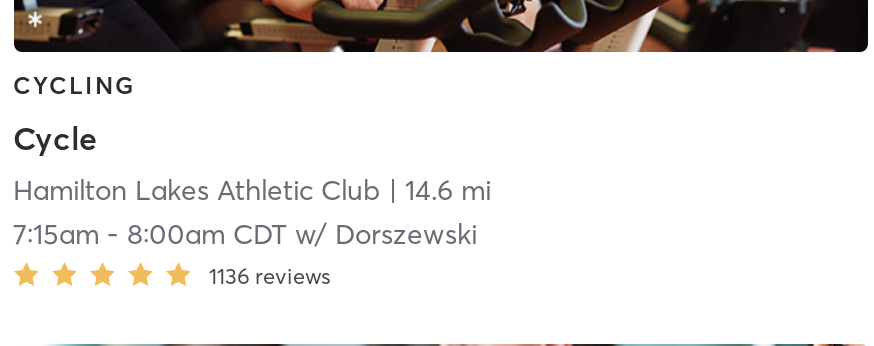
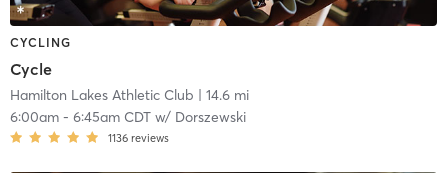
- 7:15am - 8:00am CDT w/ Dorszewski
+ 6:00am - 6:45am CDT w/ Dorszewski
